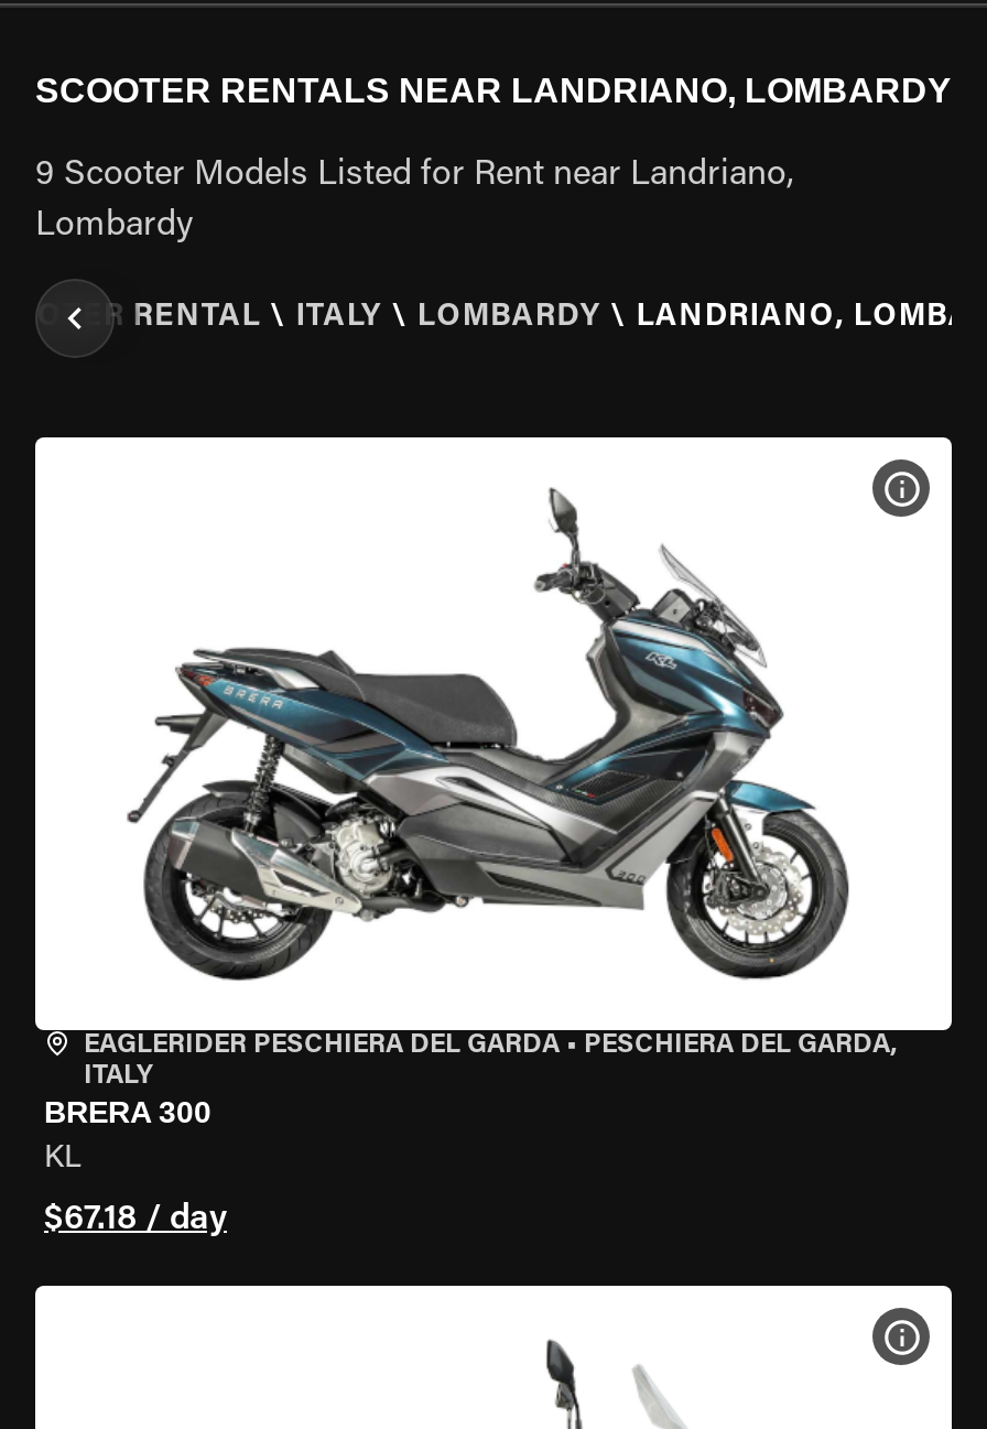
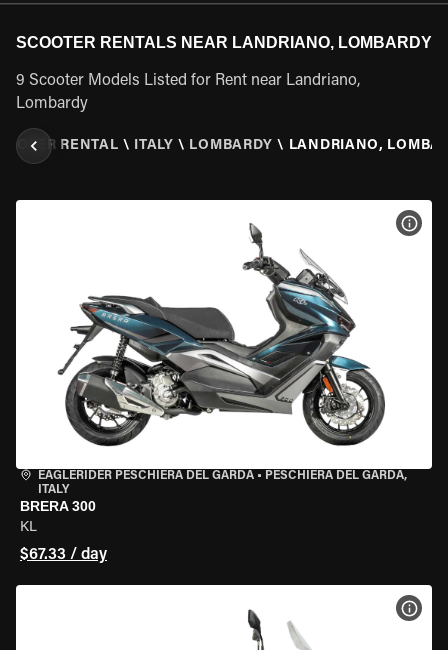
- $67.18 / day
+ $67.33 / day
